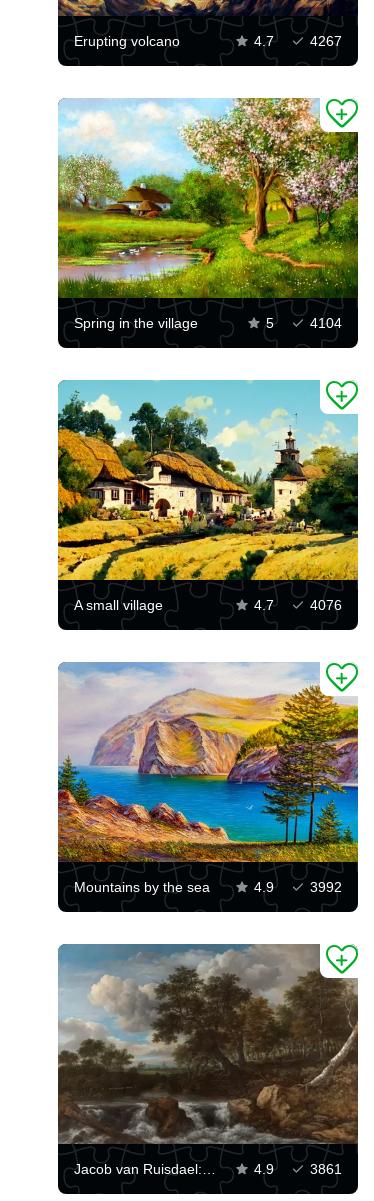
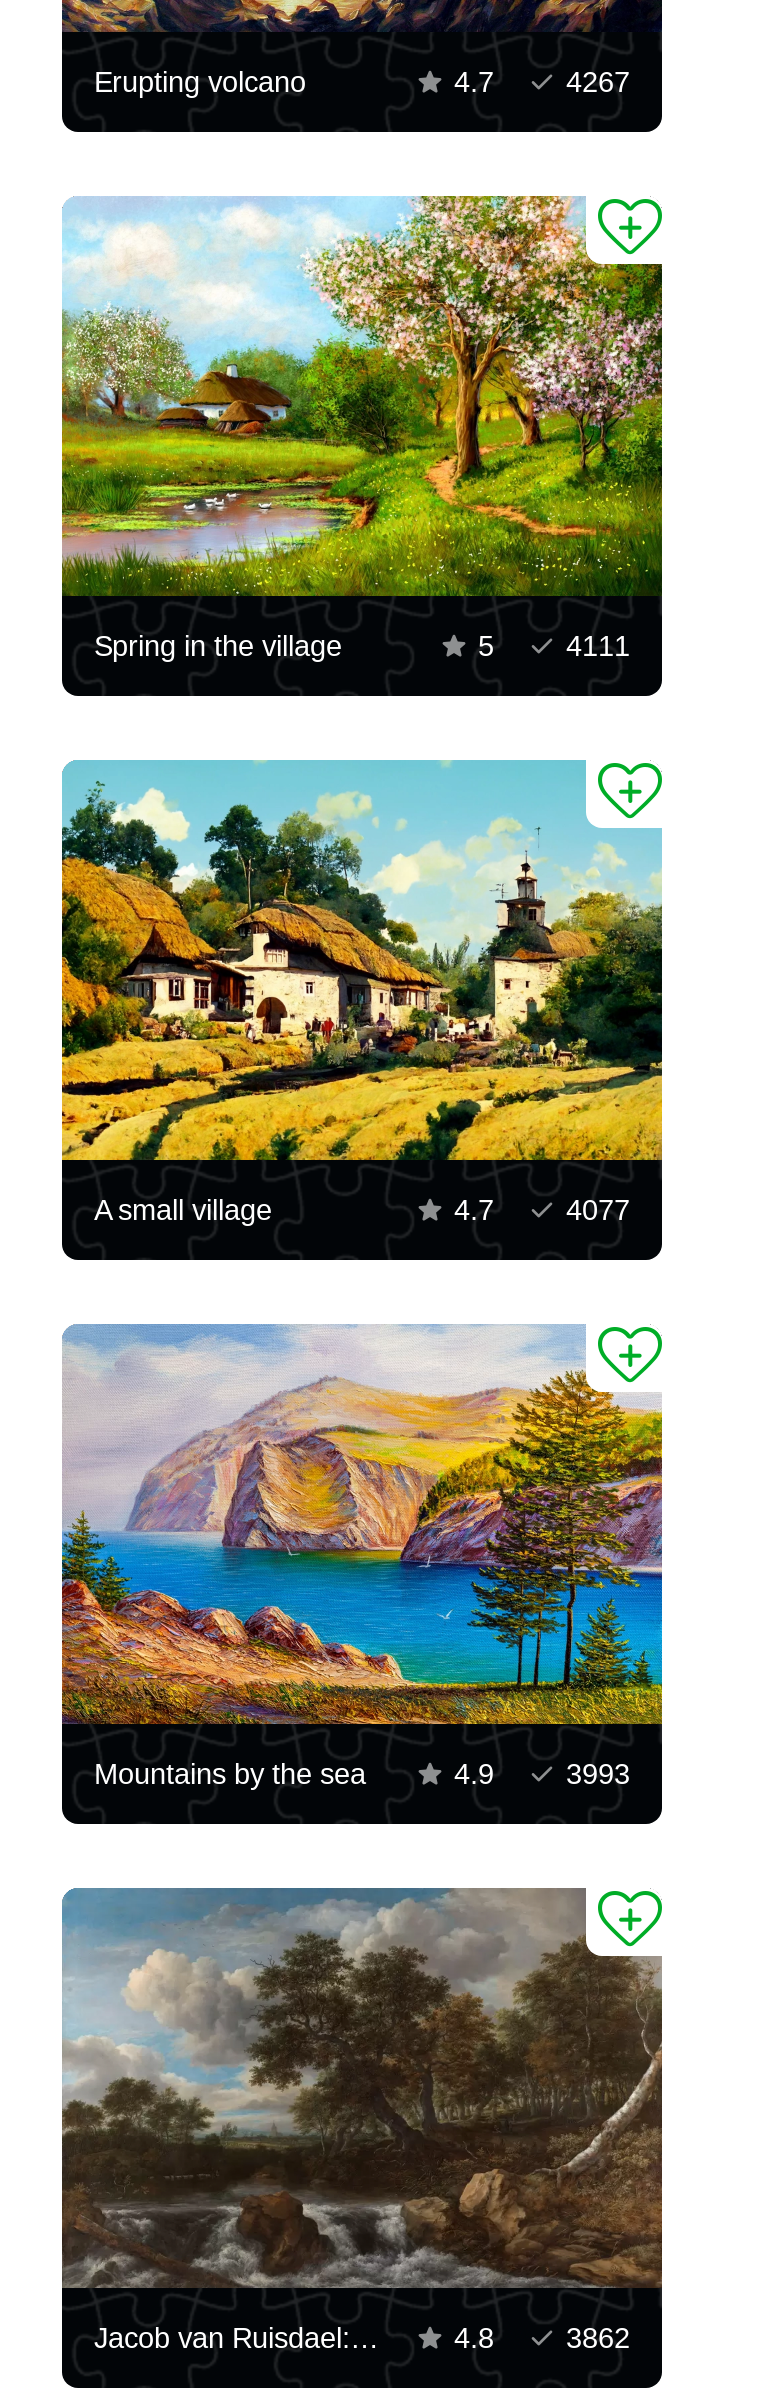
- 4104
+ 4111

- 4076
+ 4077

- 3992
+ 3993

- 4.9
+ 4.8

- 3861
+ 3862
